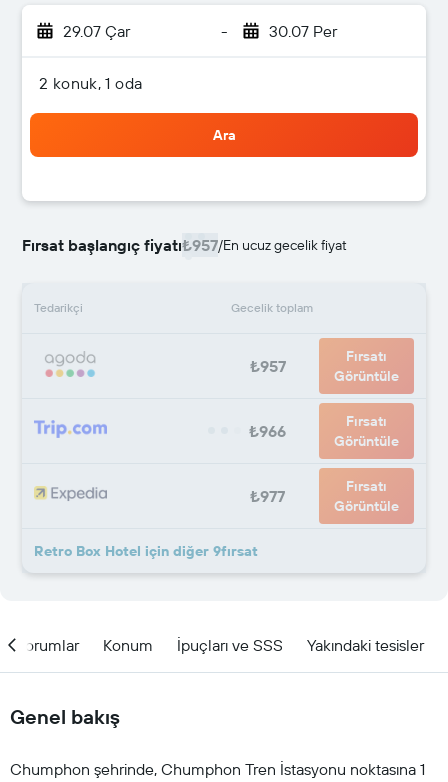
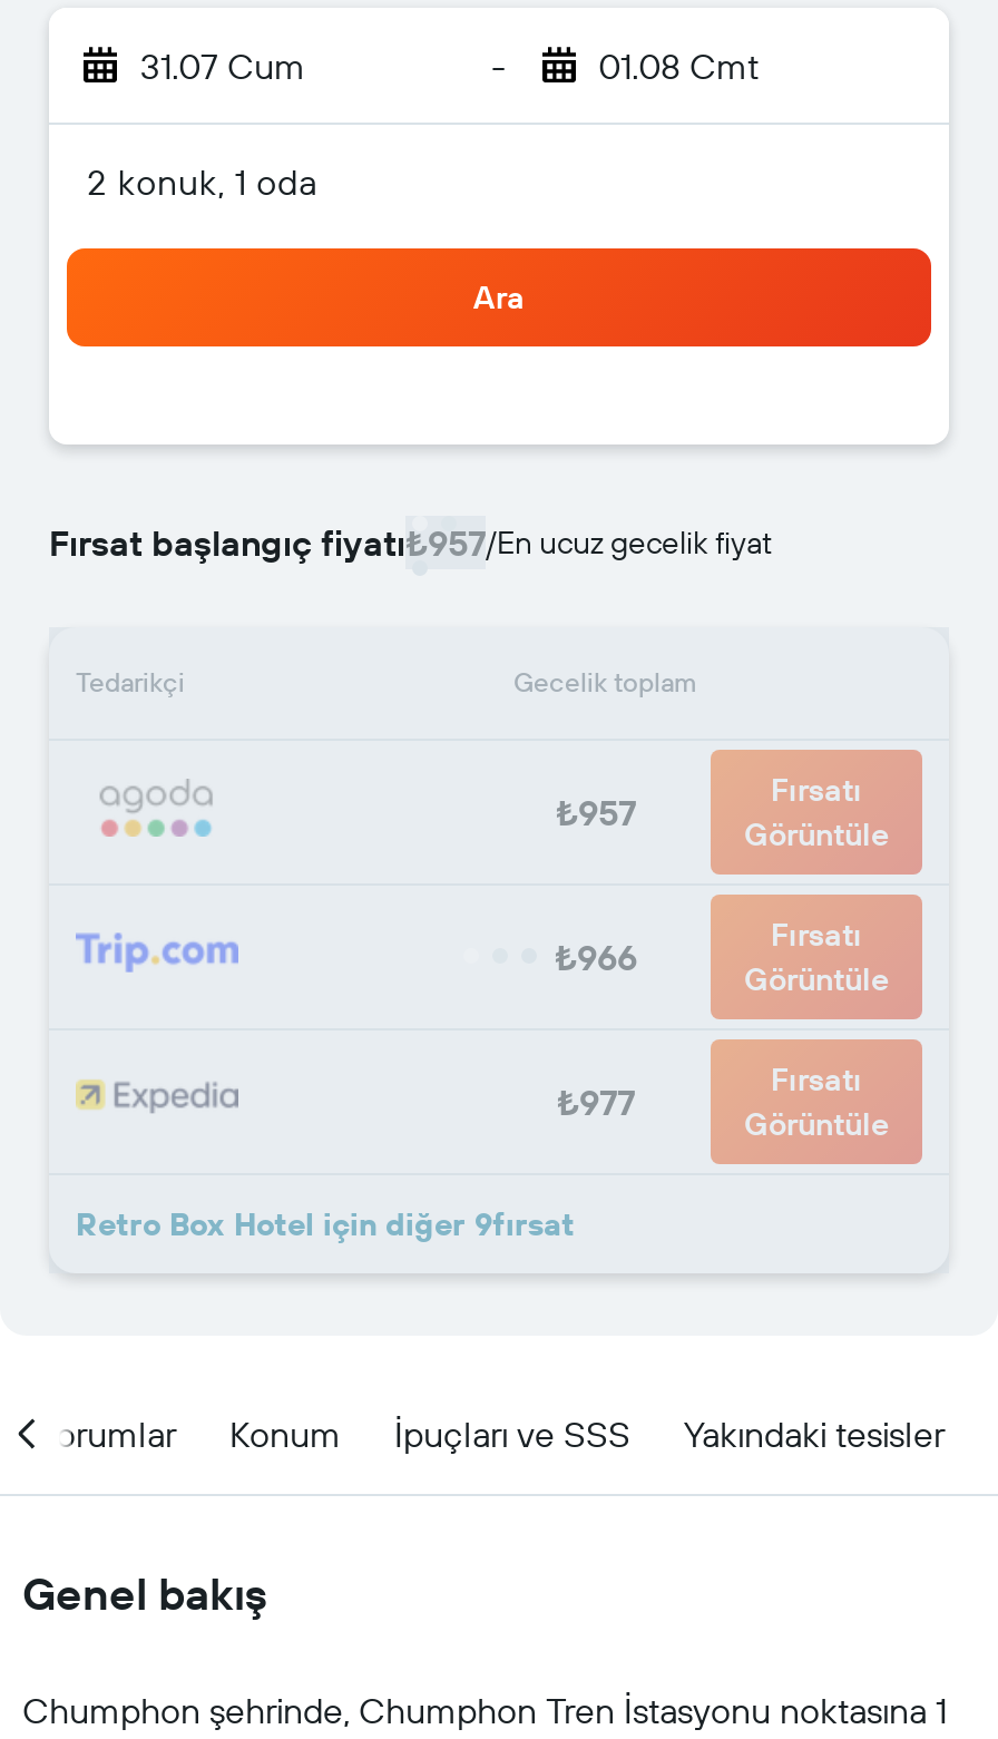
- 29.07 Çar
+ 31.07 Cum

- 30.07 Per
+ 01.08 Cmt
